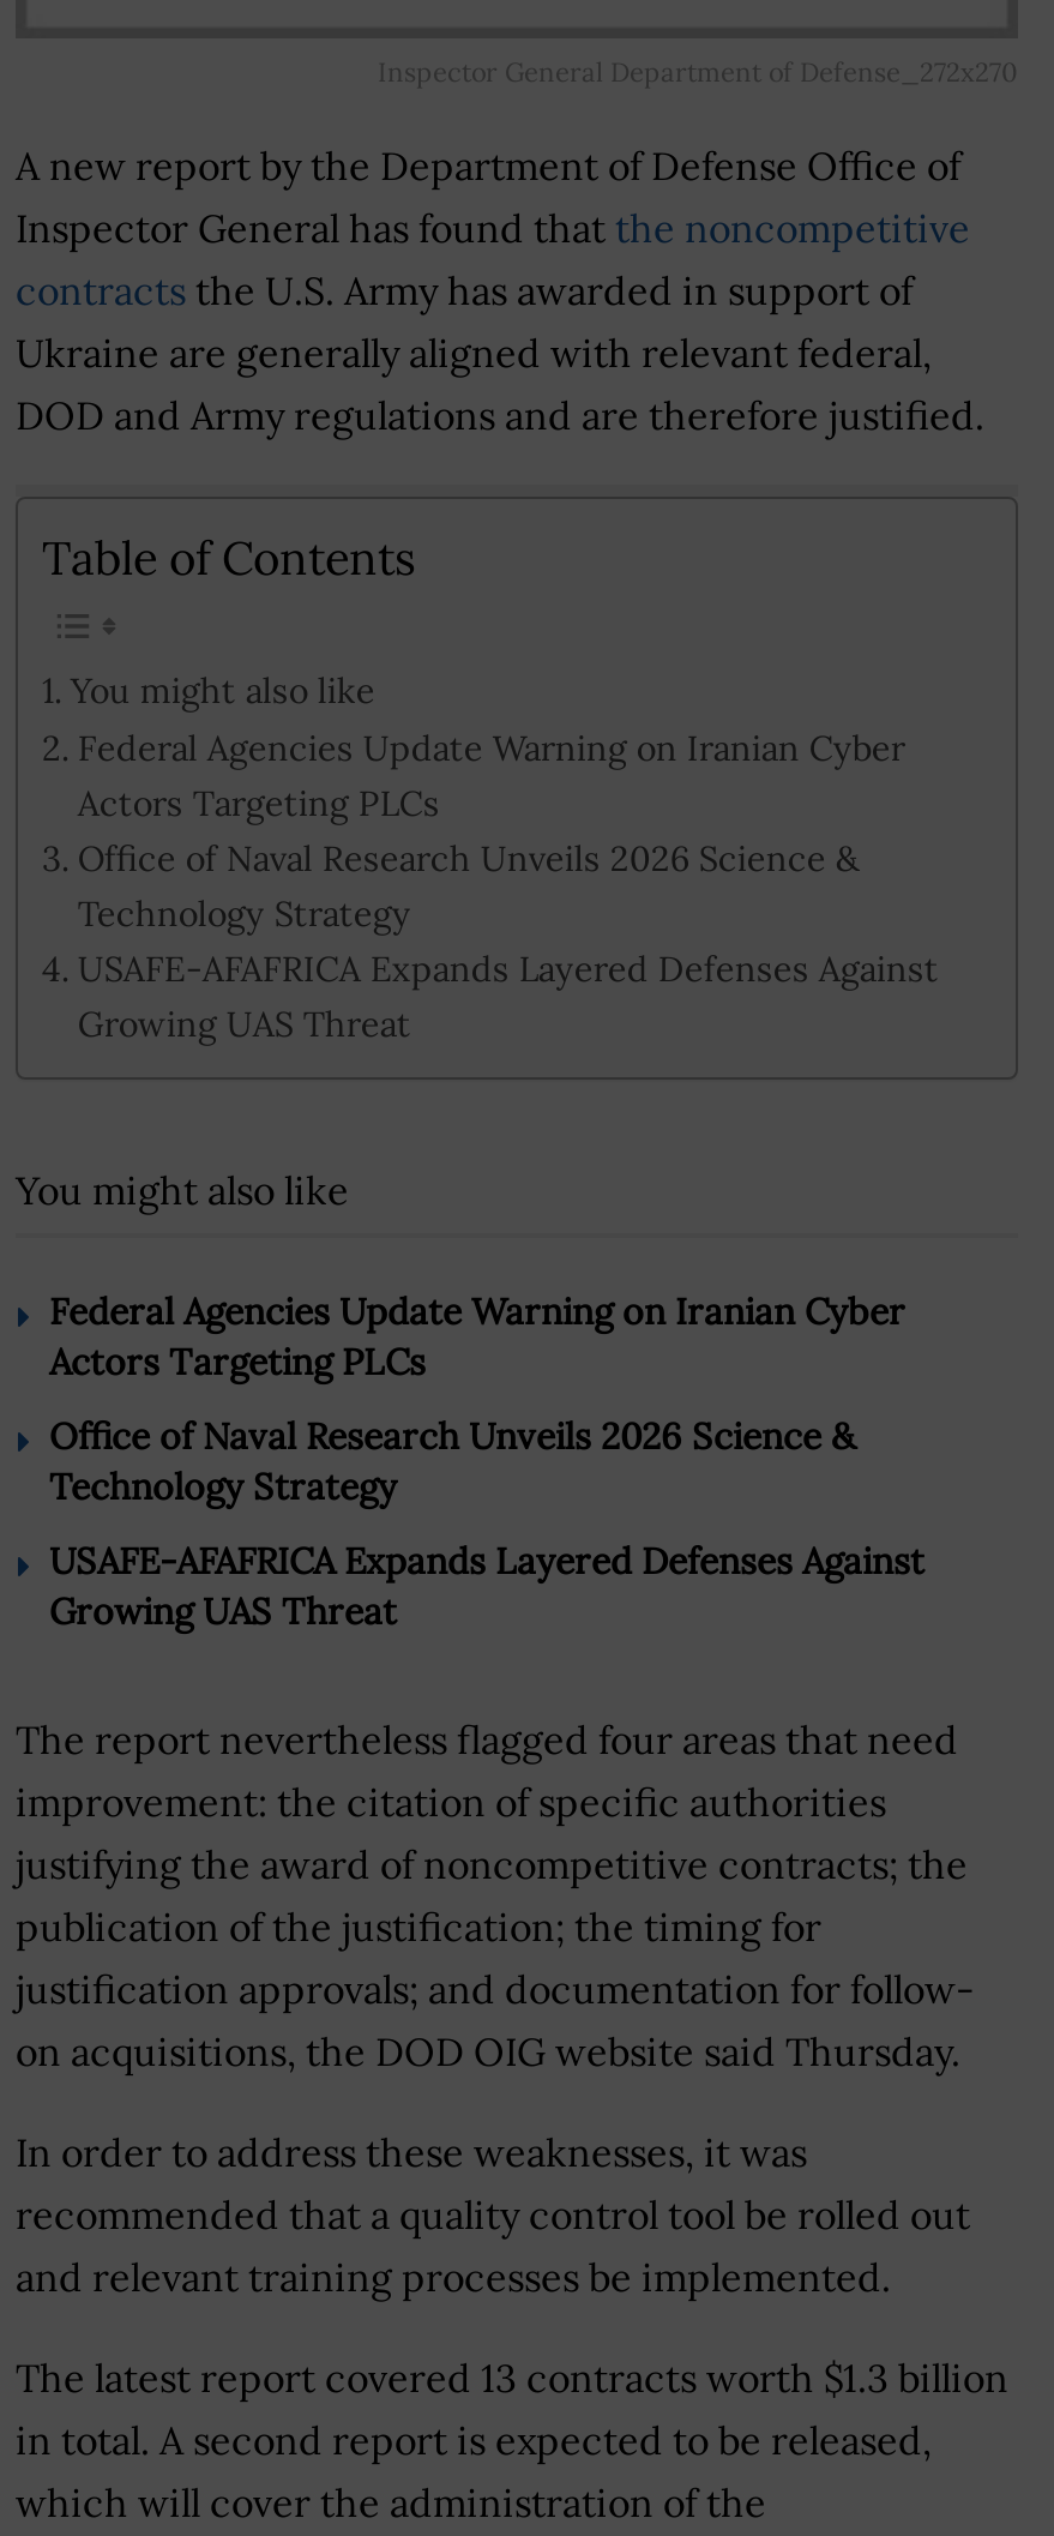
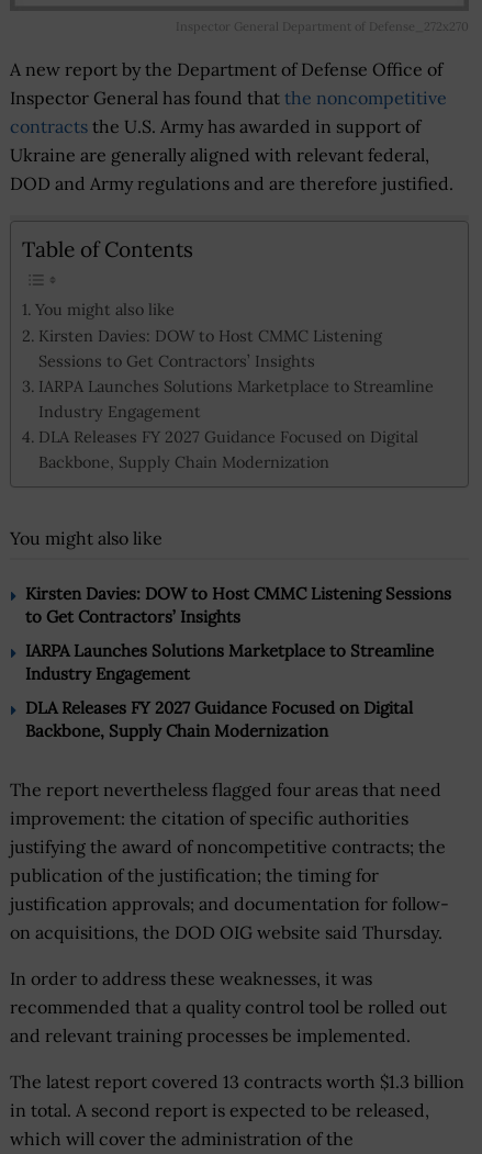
- Federal Agencies Update Warning on Iranian Cyber
- Actors Targeting PLCs
- Office of Naval Research Unveils 2026 Science &
- Technology Strategy
- USAFE-AFAFRICA Expands Layered Defenses Against
- Growing UAS Threat
+ Kirsten Davies: DOW to Host CMMC Listening
+ Sessions to Get Contractors’ Insights
+ IARPA Launches Solutions Marketplace to Streamline
+ Industry Engagement
+ DLA Releases FY 2027 Guidance Focused on Digital
+ Backbone, Supply Chain Modernization

- Federal Agencies Update Warning on Iranian Cyber
- Actors Targeting PLCs
+ Kirsten Davies: DOW to Host CMMC Listening Sessions
+ to Get Contractors’ Insights

- Office of Naval Research Unveils 2026 Science &
- Technology Strategy
+ IARPA Launches Solutions Marketplace to Streamline
+ Industry Engagement

- USAFE-AFAFRICA Expands Layered Defenses Against
- Growing UAS Threat
+ DLA Releases FY 2027 Guidance Focused on Digital
+ Backbone, Supply Chain Modernization
